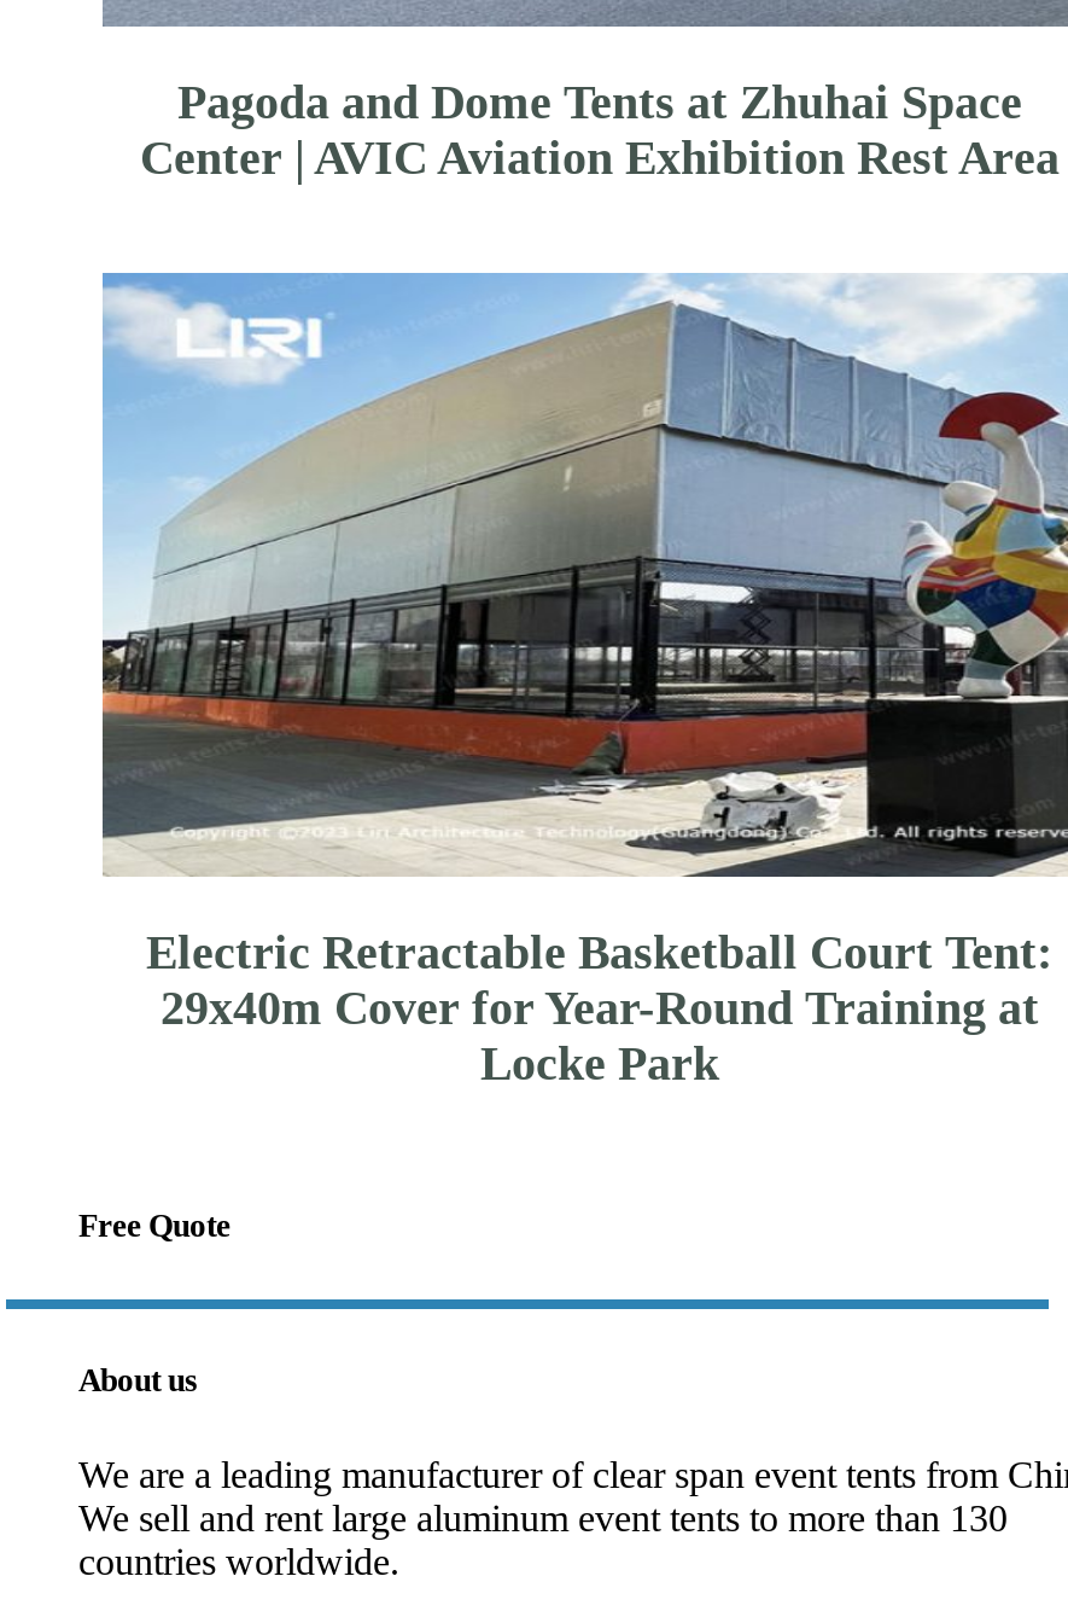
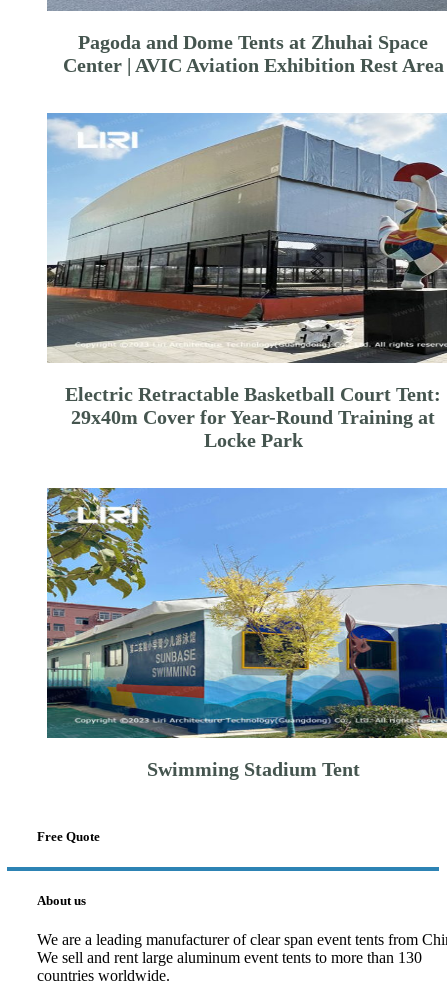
+ [image]
+ Swimming Stadium Tent
